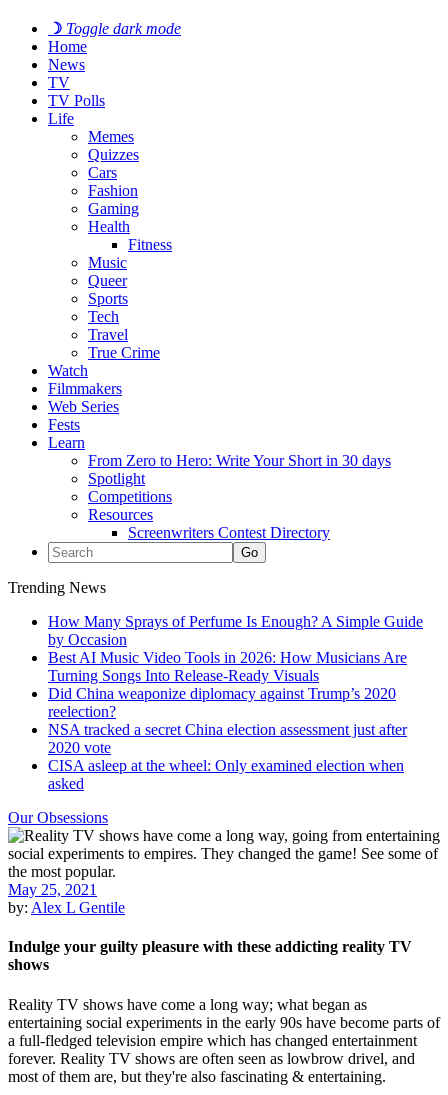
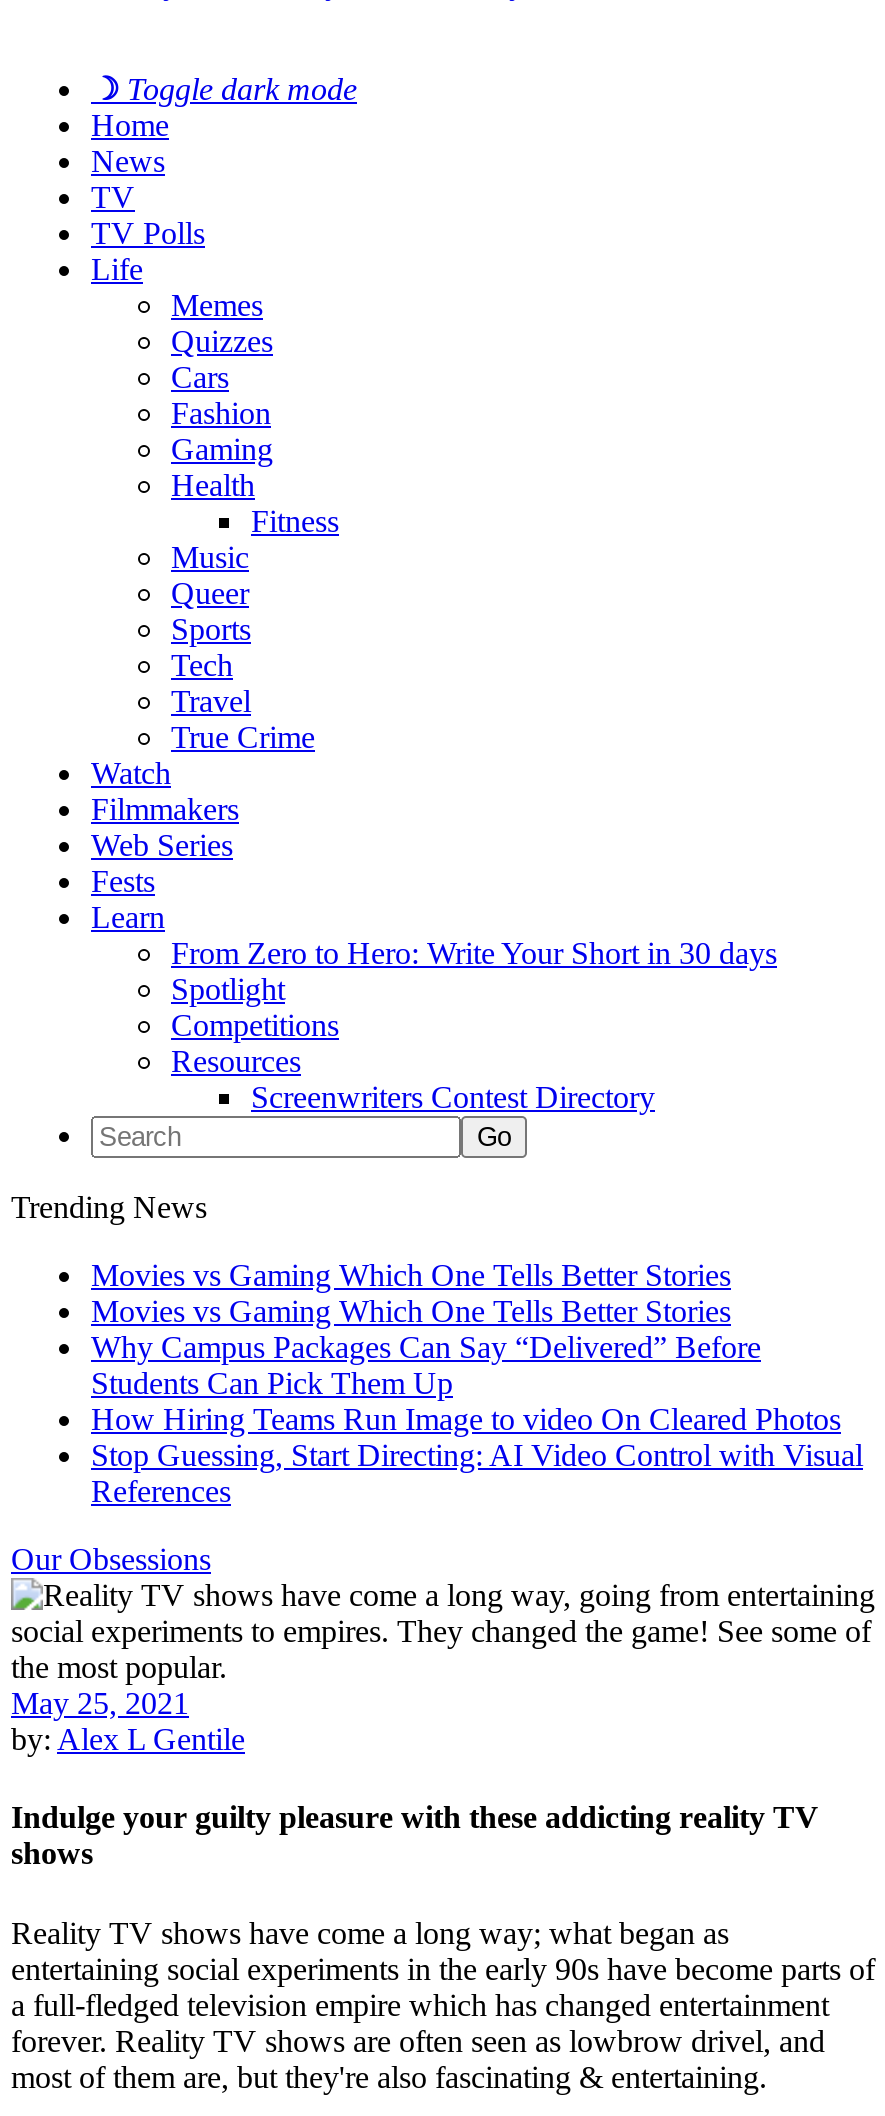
- How Many Sprays of Perfume Is Enough? A Simple Guide
- by Occasion
- Best AI Music Video Tools in 2026: How Musicians Are
- Turning Songs Into Release-Ready Visuals
- Did China weaponize diplomacy against Trump’s 2020
- reelection?
- NSA tracked a secret China election assessment just after
- 2020 vote
- CISA asleep at the wheel: Only examined election when
- asked
+ Movies vs Gaming Which One Tells Better Stories
+ Movies vs Gaming Which One Tells Better Stories
+ Why Campus Packages Can Say “Delivered” Before
+ Students Can Pick Them Up
+ How Hiring Teams Run Image to video On Cleared Photos
+ Stop Guessing, Start Directing: AI Video Control with Visual
+ References
